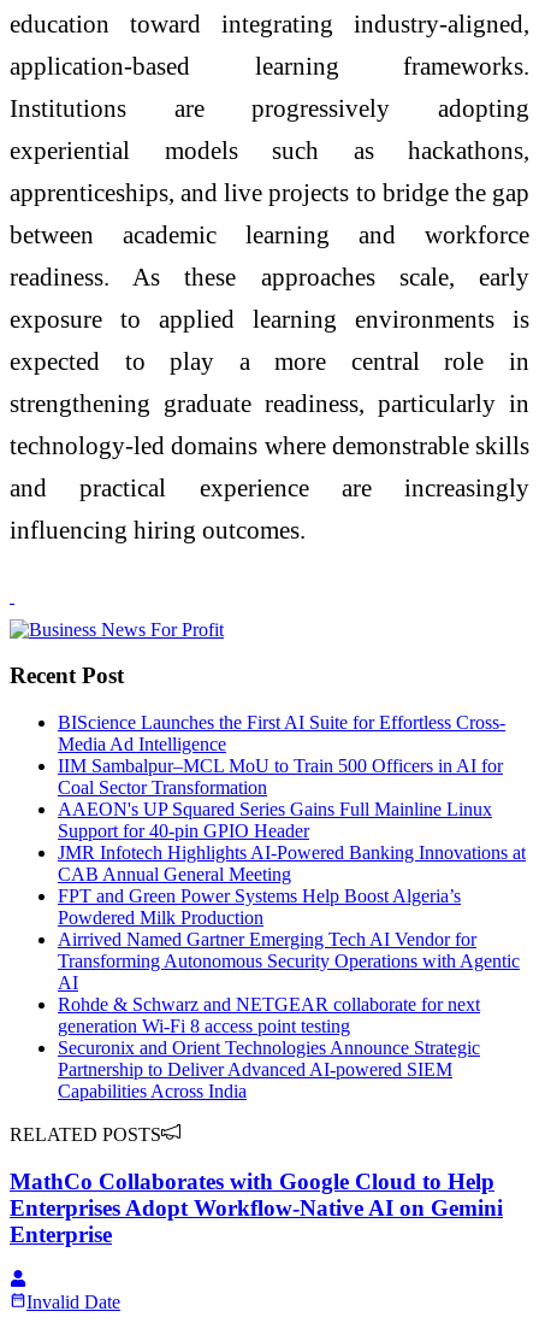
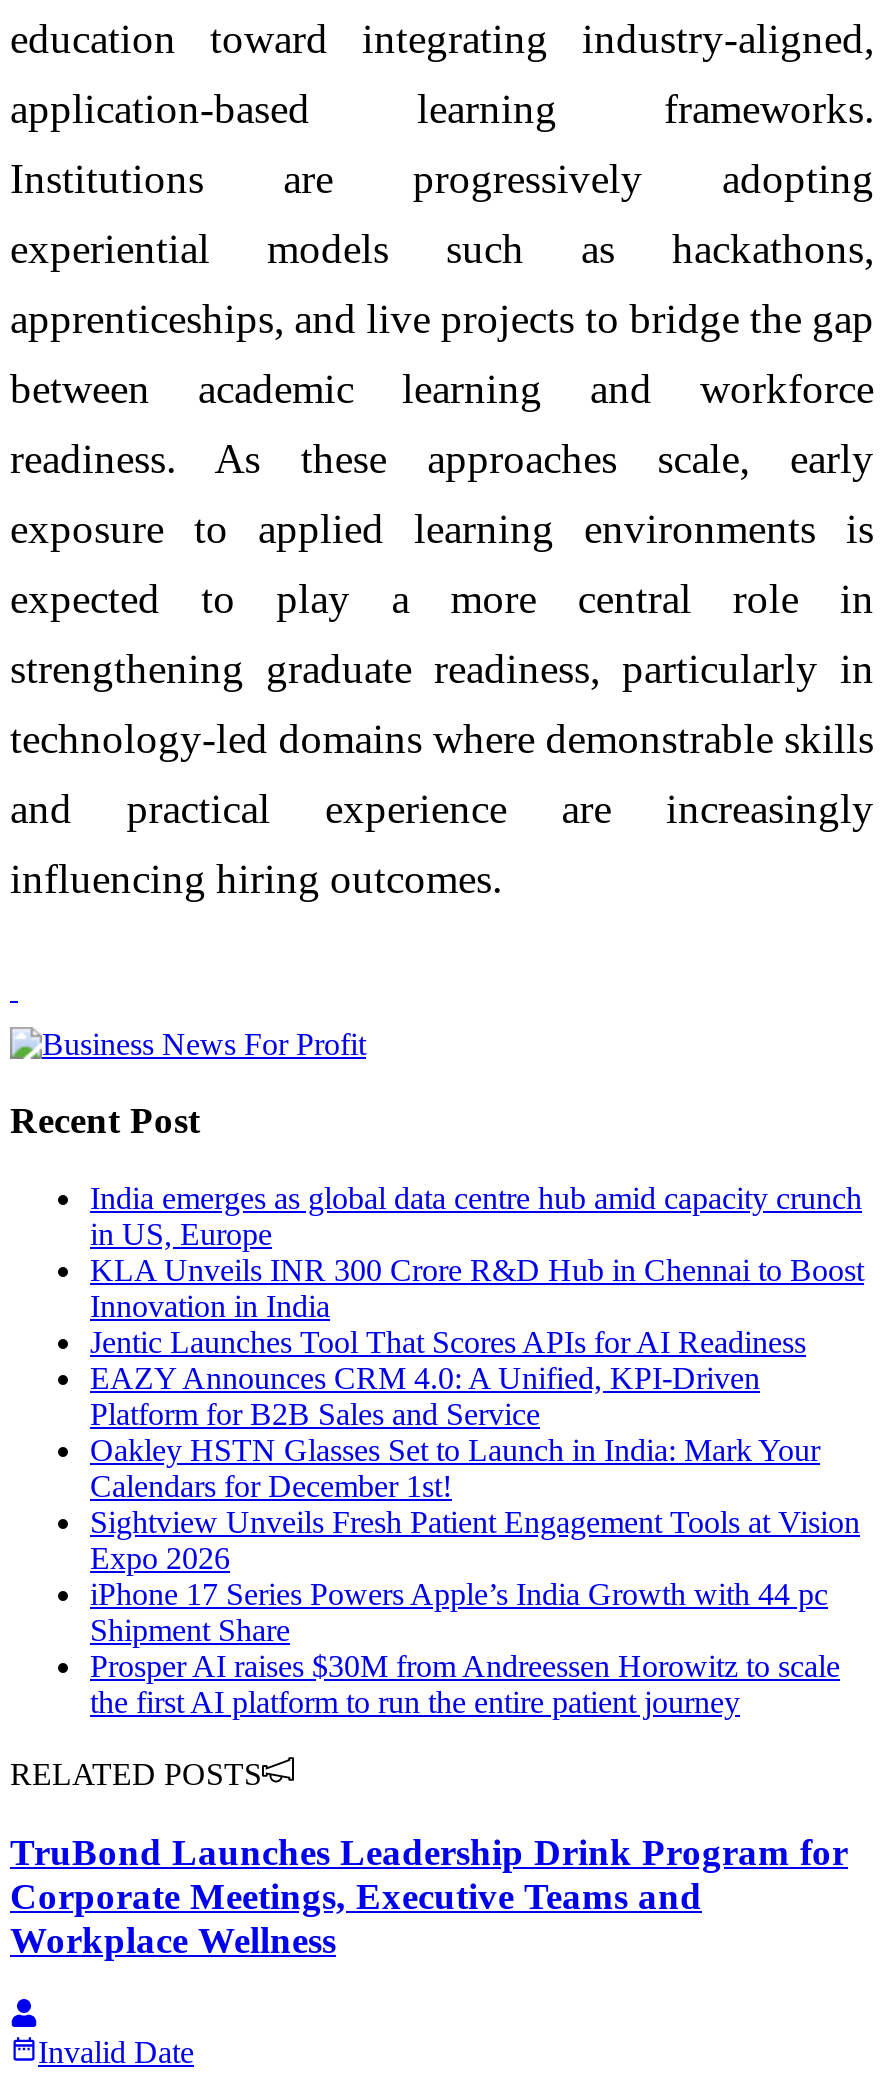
- BIScience Launches the First AI Suite for Effortless Cross-
- Media Ad Intelligence
- IIM Sambalpur–MCL MoU to Train 500 Officers in AI for
- Coal Sector Transformation
- AAEON's UP Squared Series Gains Full Mainline Linux
- Support for 40-pin GPIO Header
- JMR Infotech Highlights AI-Powered Banking Innovations at
- CAB Annual General Meeting
- FPT and Green Power Systems Help Boost Algeria’s
- Powdered Milk Production
- Airrived Named Gartner Emerging Tech AI Vendor for
- Transforming Autonomous Security Operations with Agentic
- AI
- Rohde & Schwarz and NETGEAR collaborate for next
- generation Wi-Fi 8 access point testing
- Securonix and Orient Technologies Announce Strategic
- Partnership to Deliver Advanced AI-powered SIEM
- Capabilities Across India
+ India emerges as global data centre hub amid capacity crunch
+ in US, Europe
+ KLA Unveils INR 300 Crore R&D Hub in Chennai to Boost
+ Innovation in India
+ Jentic Launches Tool That Scores APIs for AI Readiness
+ EAZY Announces CRM 4.0: A Unified, KPI-Driven
+ Platform for B2B Sales and Service
+ Oakley HSTN Glasses Set to Launch in India: Mark Your
+ Calendars for December 1st!
+ Sightview Unveils Fresh Patient Engagement Tools at Vision
+ Expo 2026
+ iPhone 17 Series Powers Apple’s India Growth with 44 pc
+ Shipment Share
+ Prosper AI raises $30M from Andreessen Horowitz to scale
+ the first AI platform to run the entire patient journey

- MathCo Collaborates with Google Cloud to Help
- Enterprises Adopt Workflow-Native AI on Gemini
- Enterprise
+ TruBond Launches Leadership Drink Program for
+ Corporate Meetings, Executive Teams and
+ Workplace Wellness
